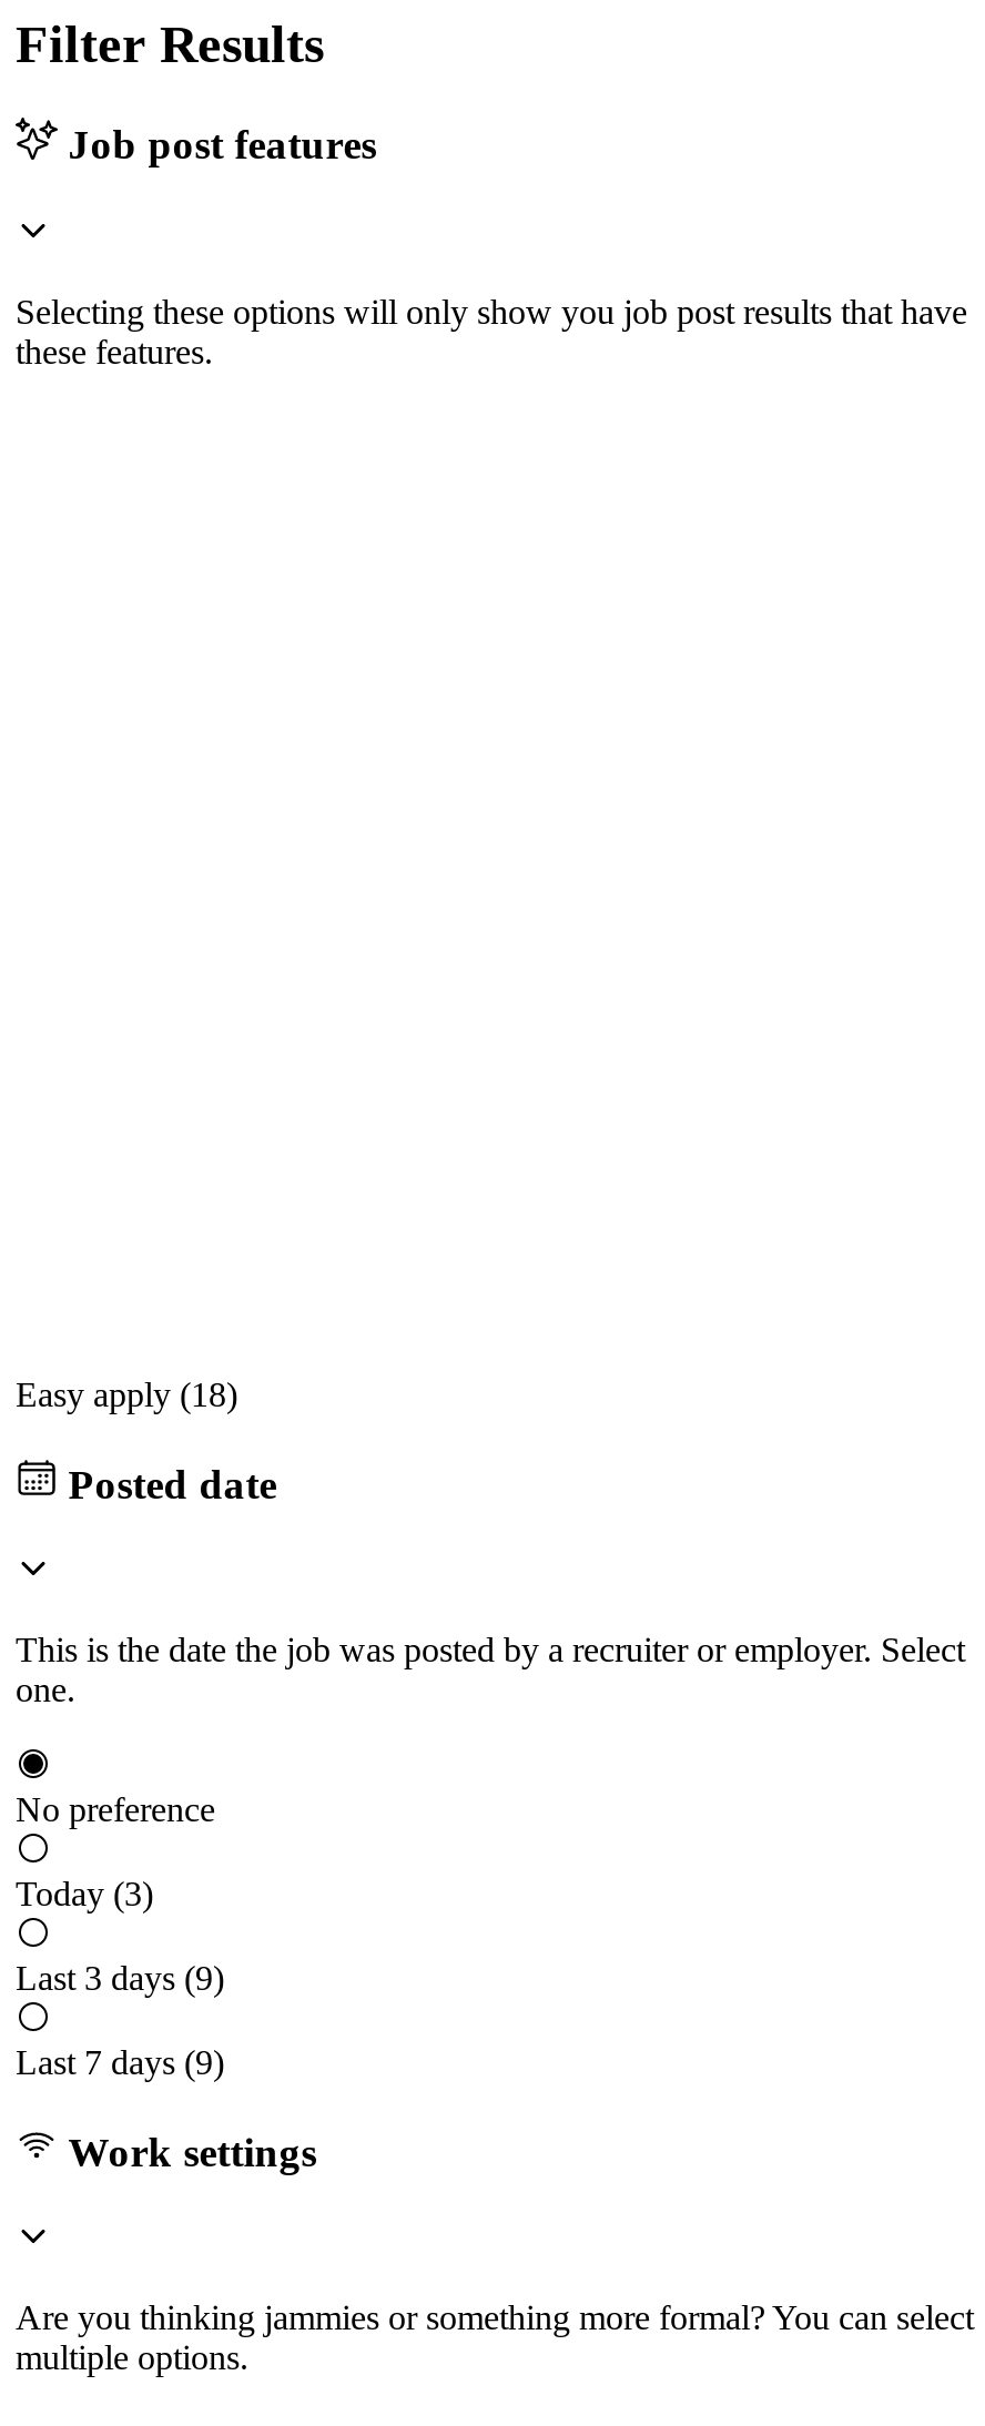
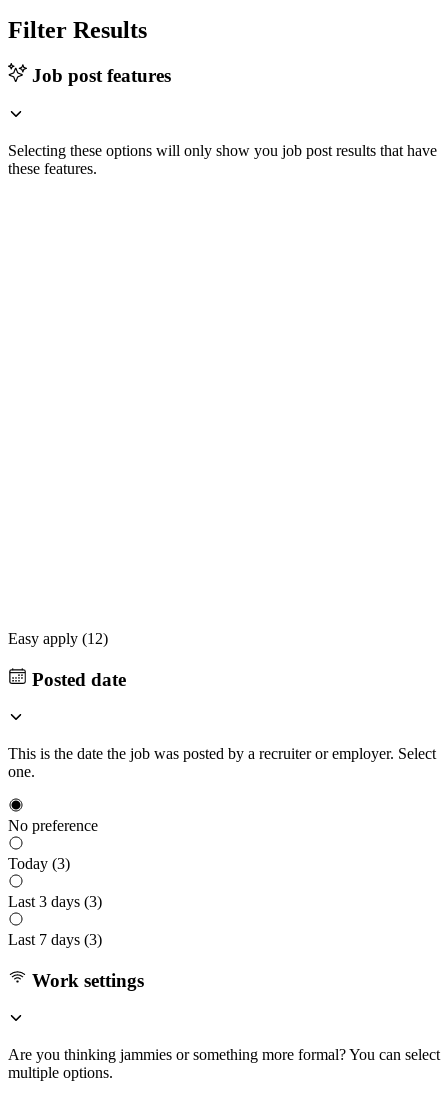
- Easy apply (18)
+ Easy apply (12)

- Last 3 days (9)
+ Last 3 days (3)

- Last 7 days (9)
+ Last 7 days (3)
